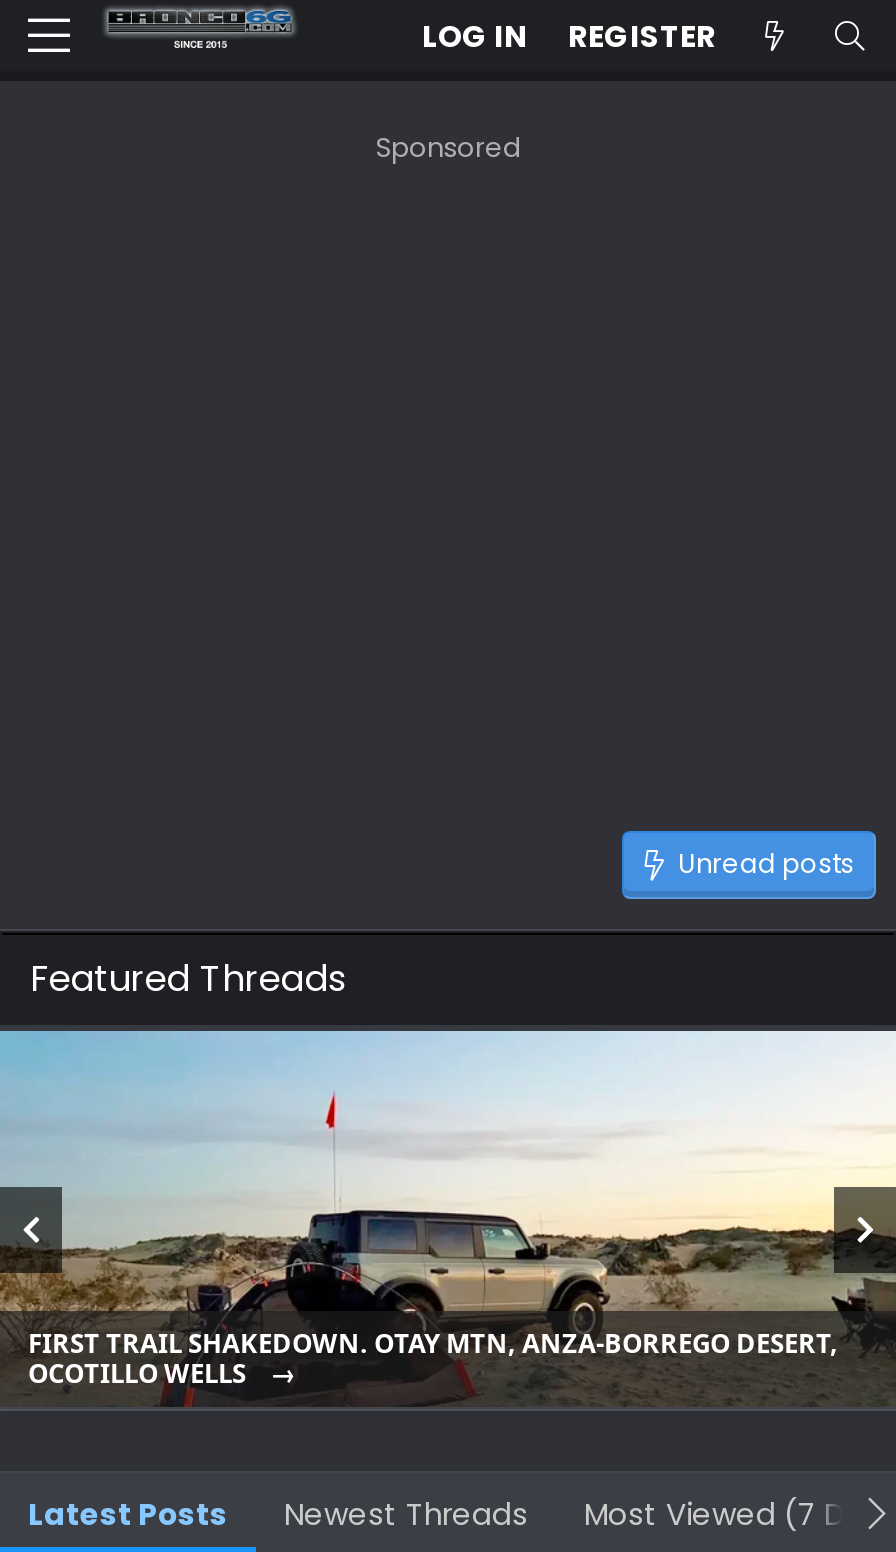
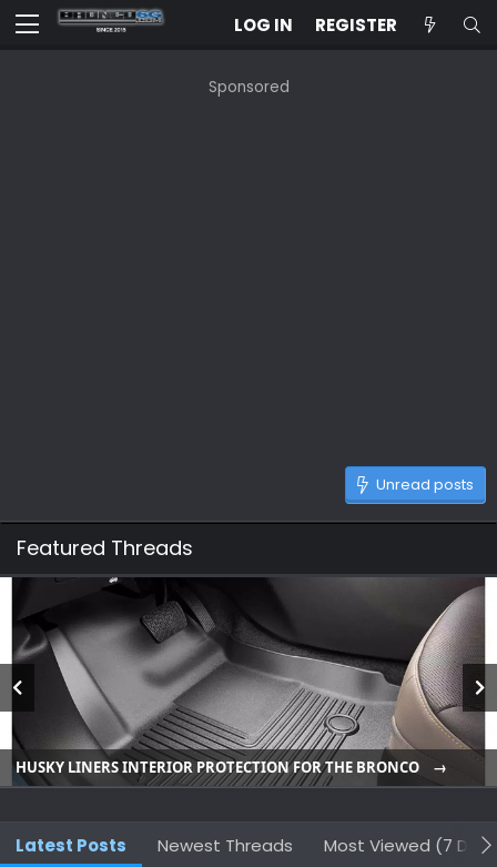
- [image]
- FIRST TRAIL SHAKEDOWN. OTAY MTN, ANZA-BORREGO DESERT,
- OCOTILLO WELLS
+ [image]
+ HUSKY LINERS INTERIOR PROTECTION FOR THE BRONCO
